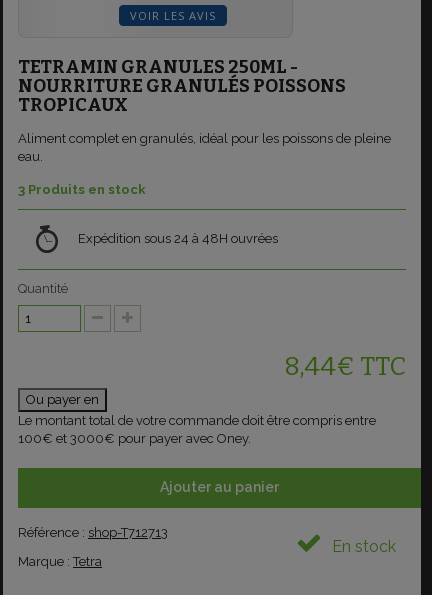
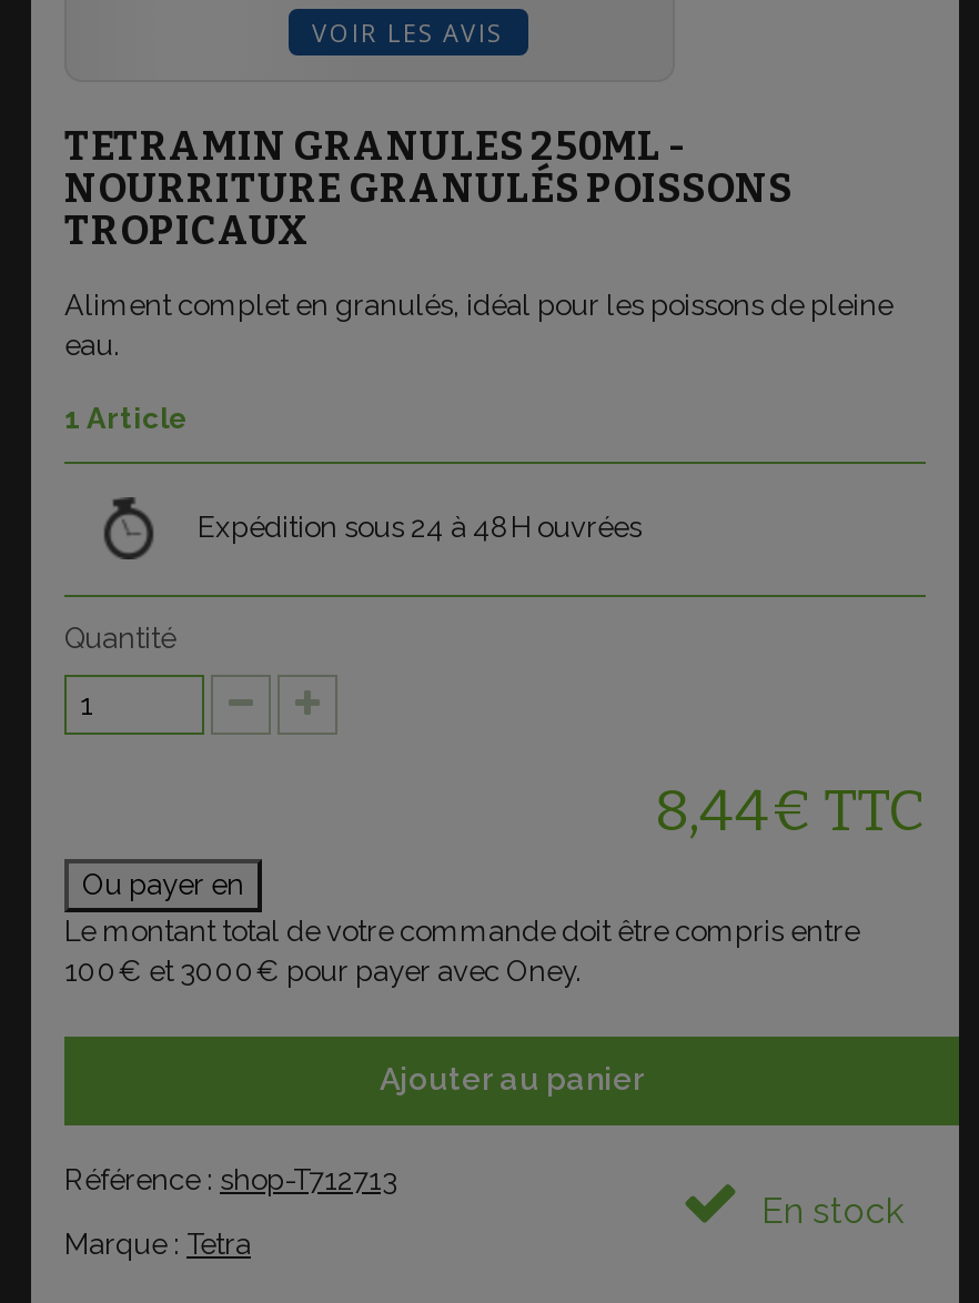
- 3 Produits en stock
+ 1 Article
